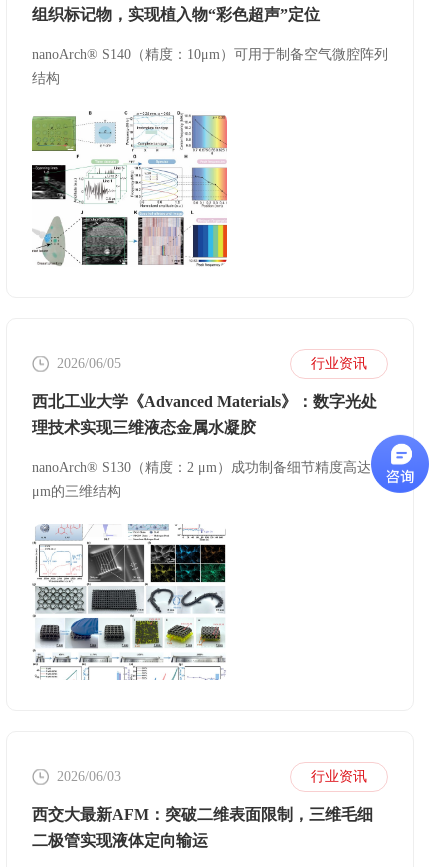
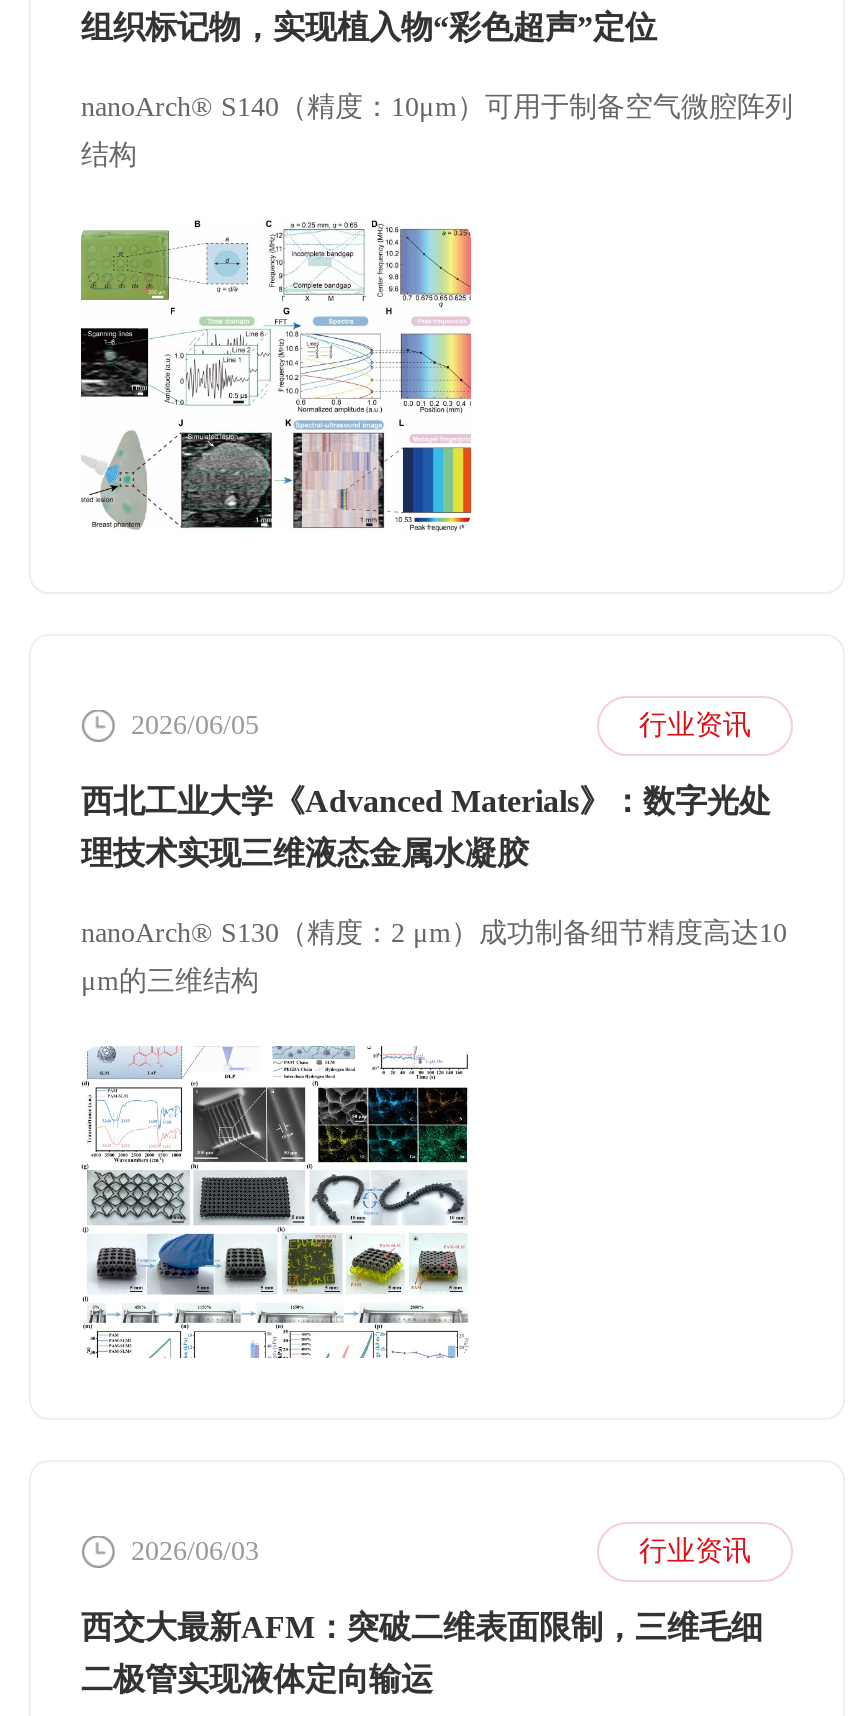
- [image]
